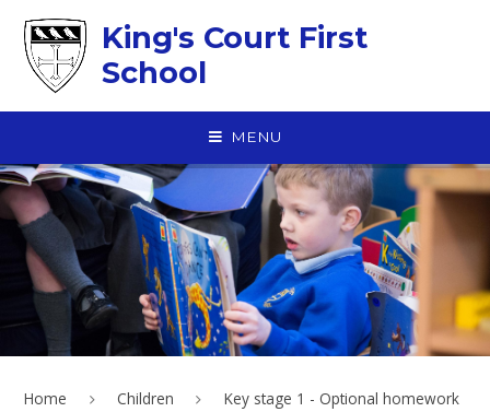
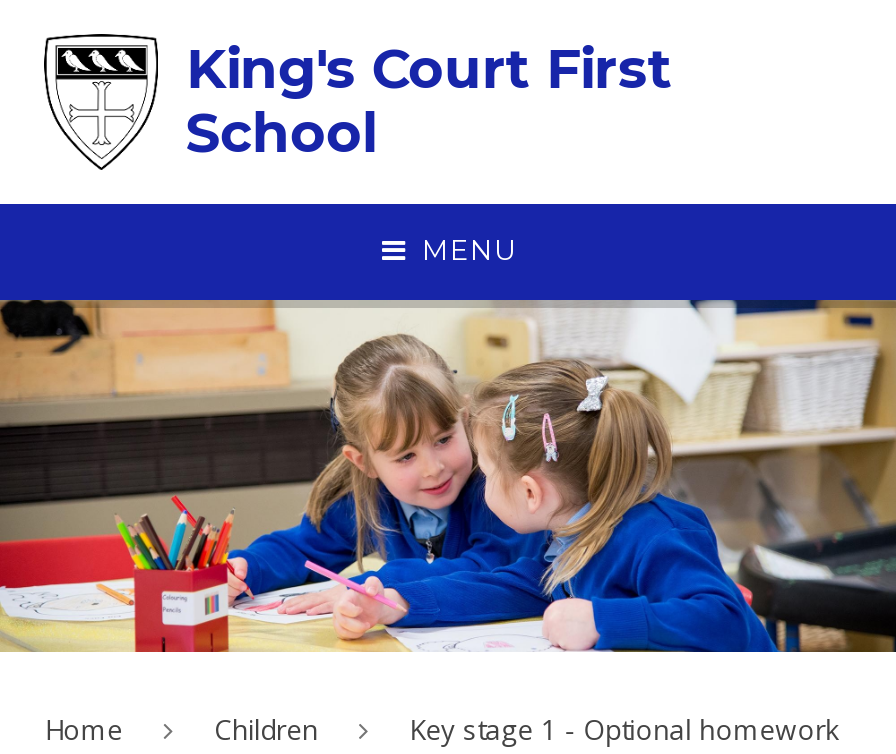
- [image]
+ [image]
